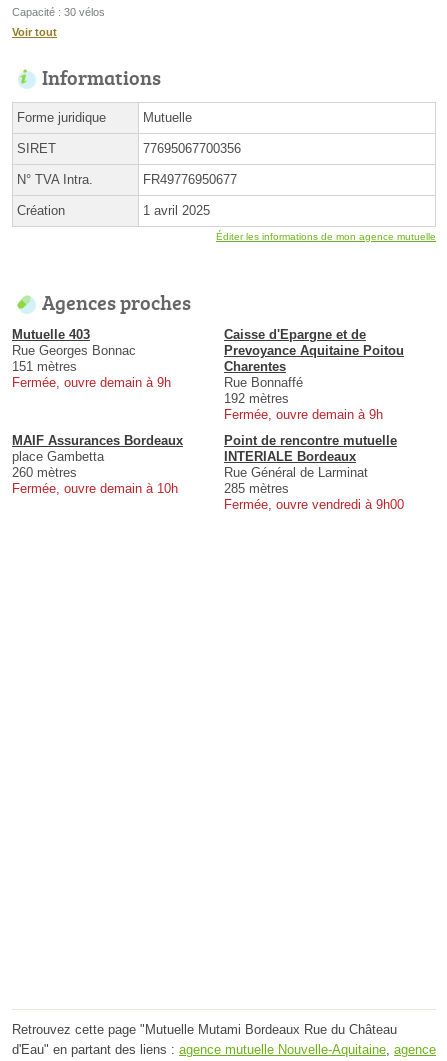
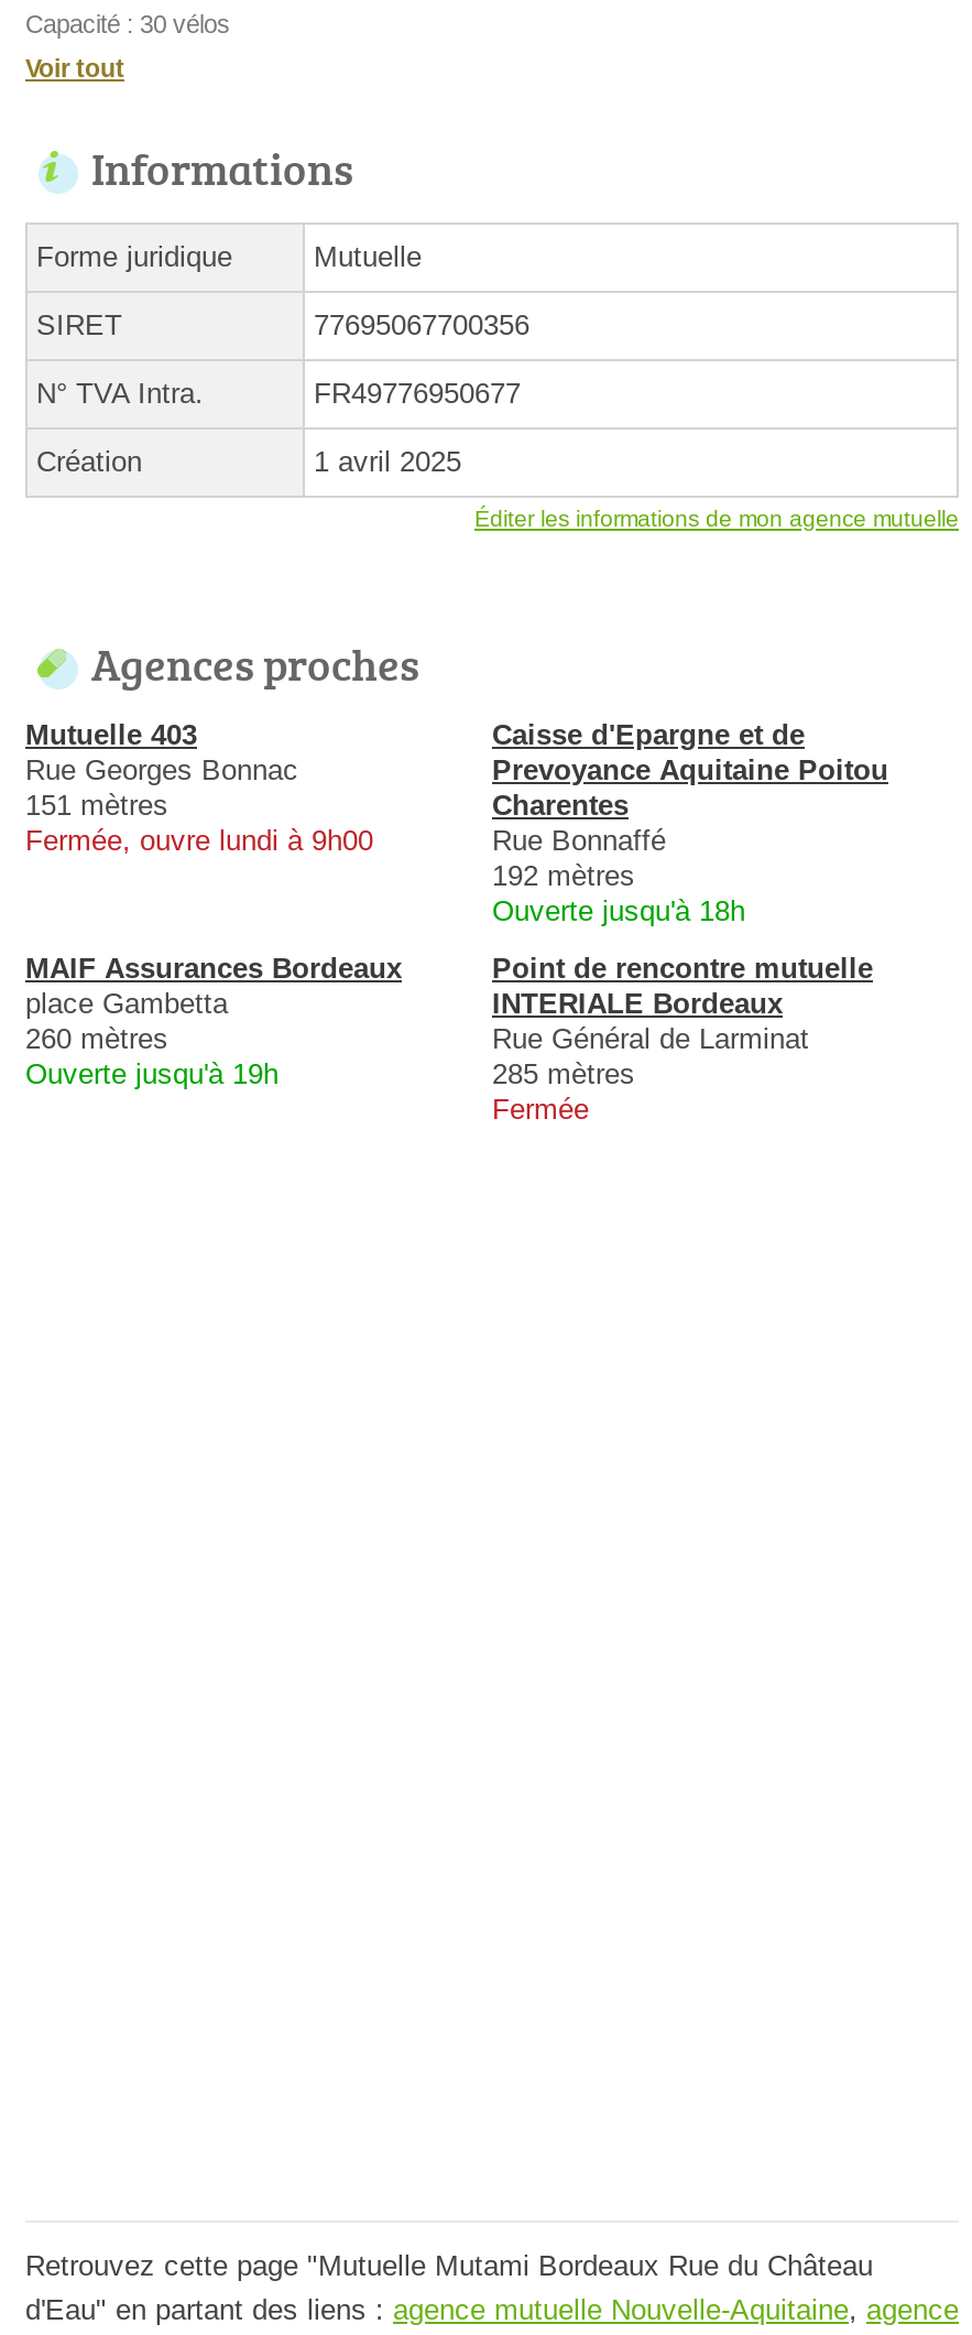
- Fermée, ouvre demain à 9h
+ Fermée, ouvre lundi à 9h00

- Fermée, ouvre demain à 9h
+ Ouverte jusqu'à 18h

- Fermée, ouvre demain à 10h
+ Ouverte jusqu'à 19h

- Fermée, ouvre vendredi à 9h00
+ Fermée
